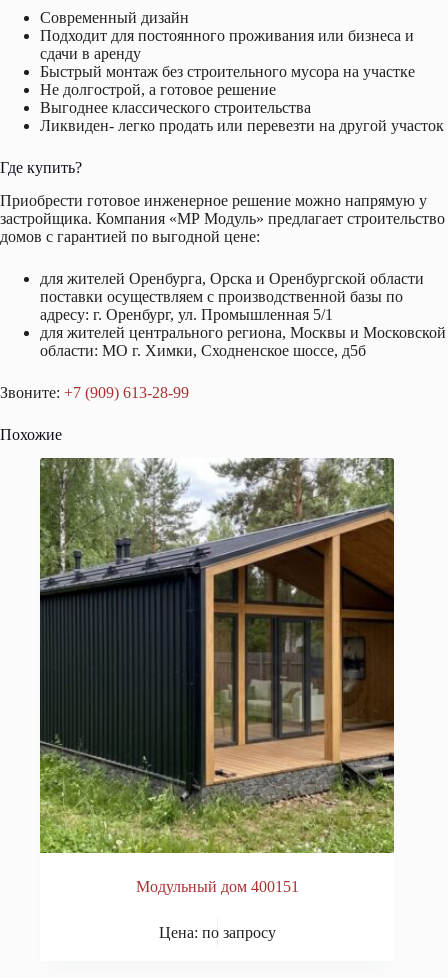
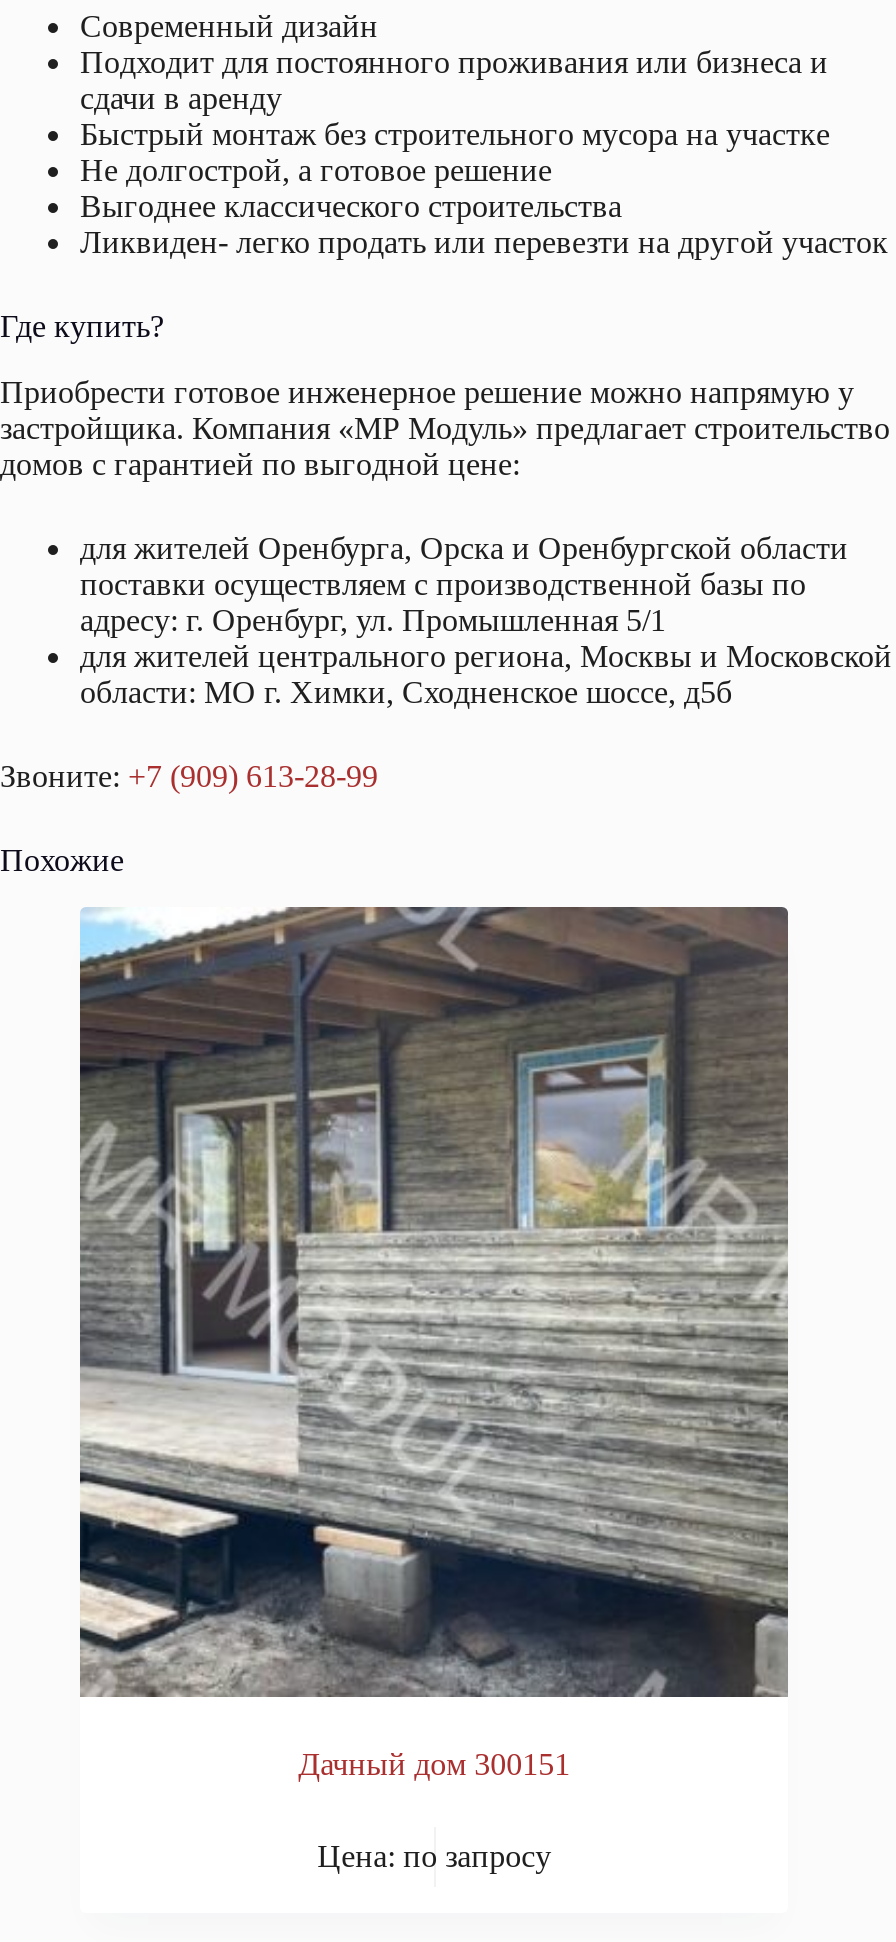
- [image]
- Модульный дом 400151
+ [image]
+ Дачный дом 300151
